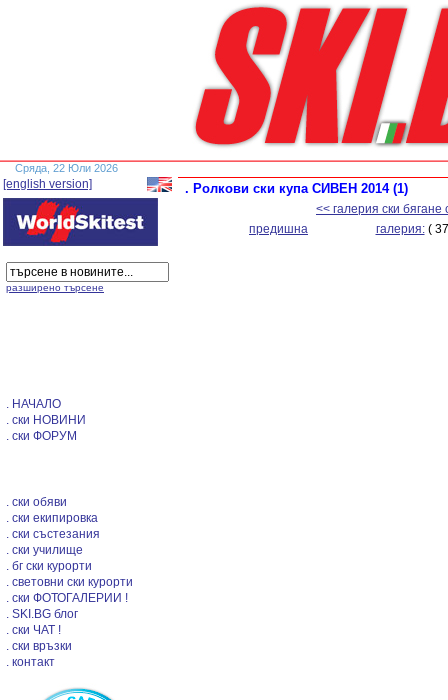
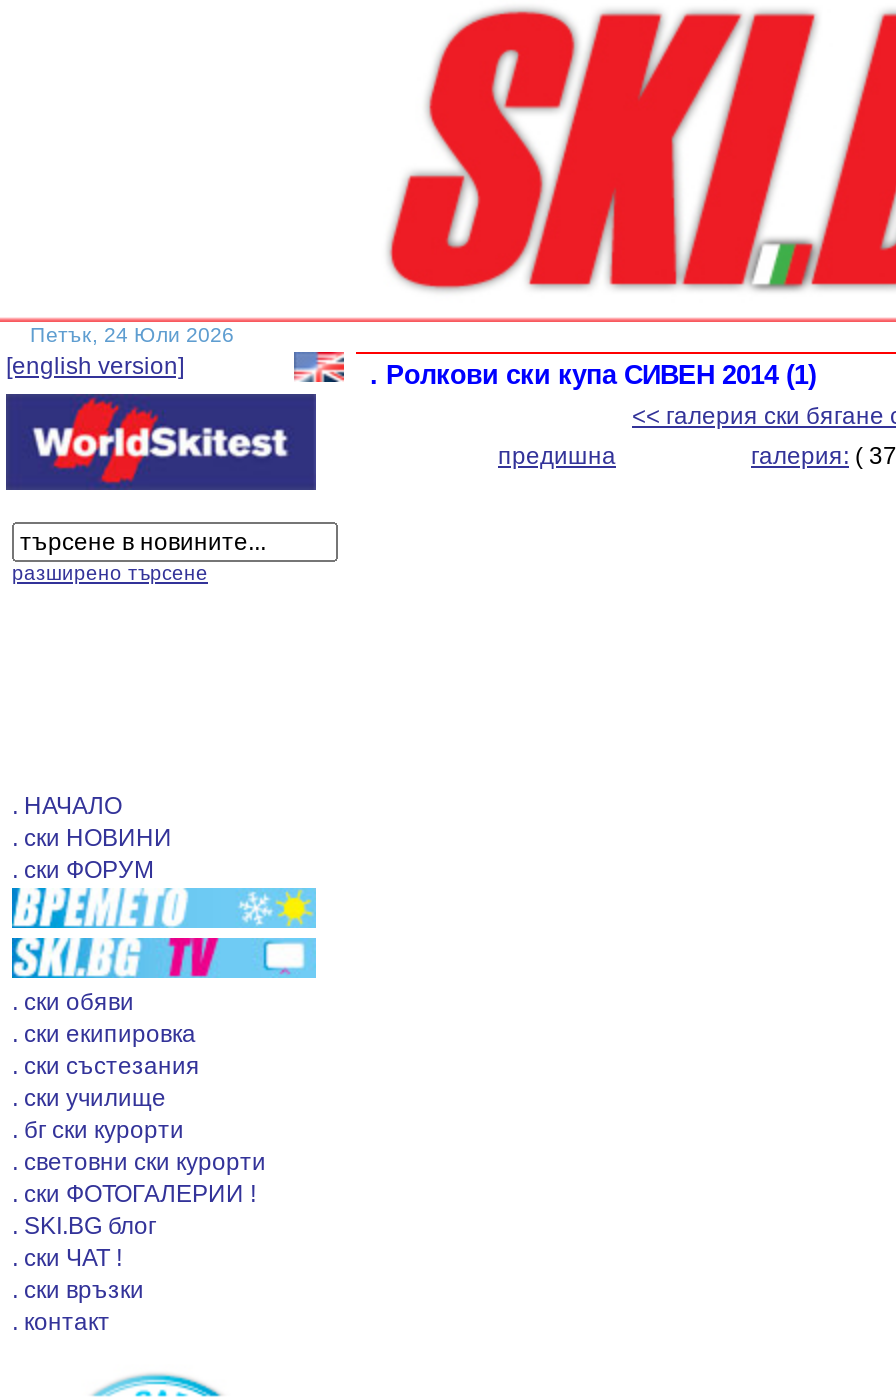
- Сряда, 22 Юли 2026
+ Петък, 24 Юли 2026

+ [image]
